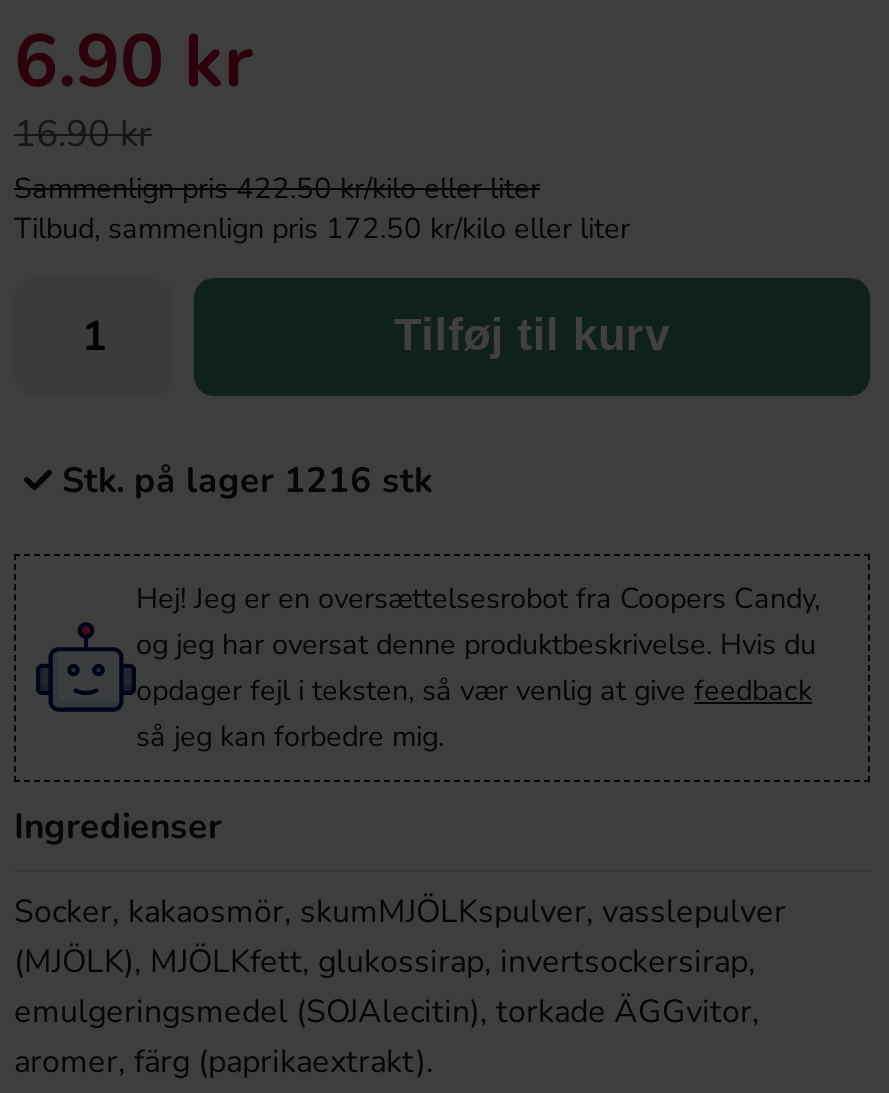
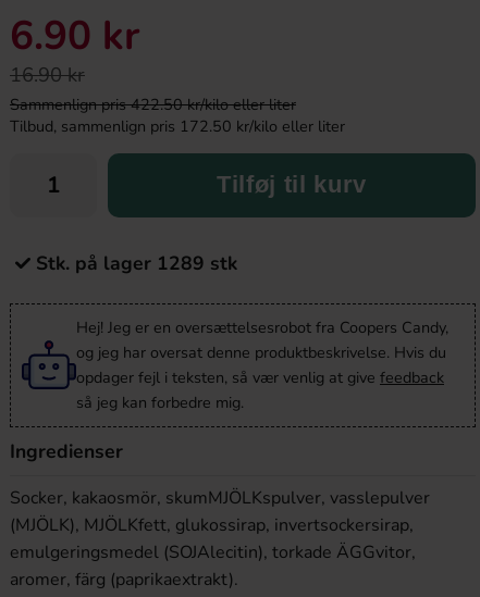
- Stk. på lager 1216 stk
+ Stk. på lager 1289 stk
